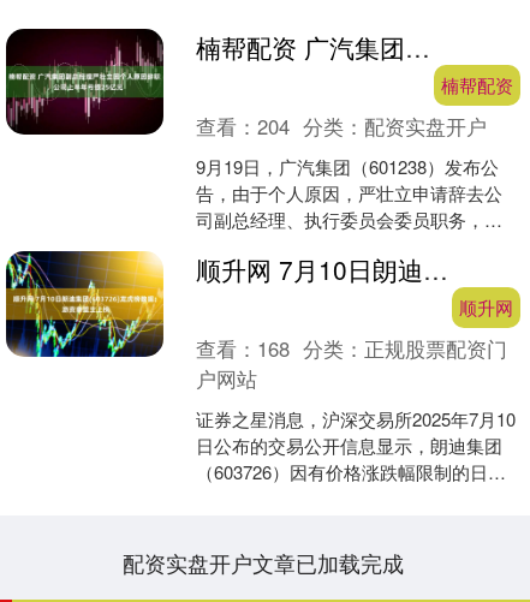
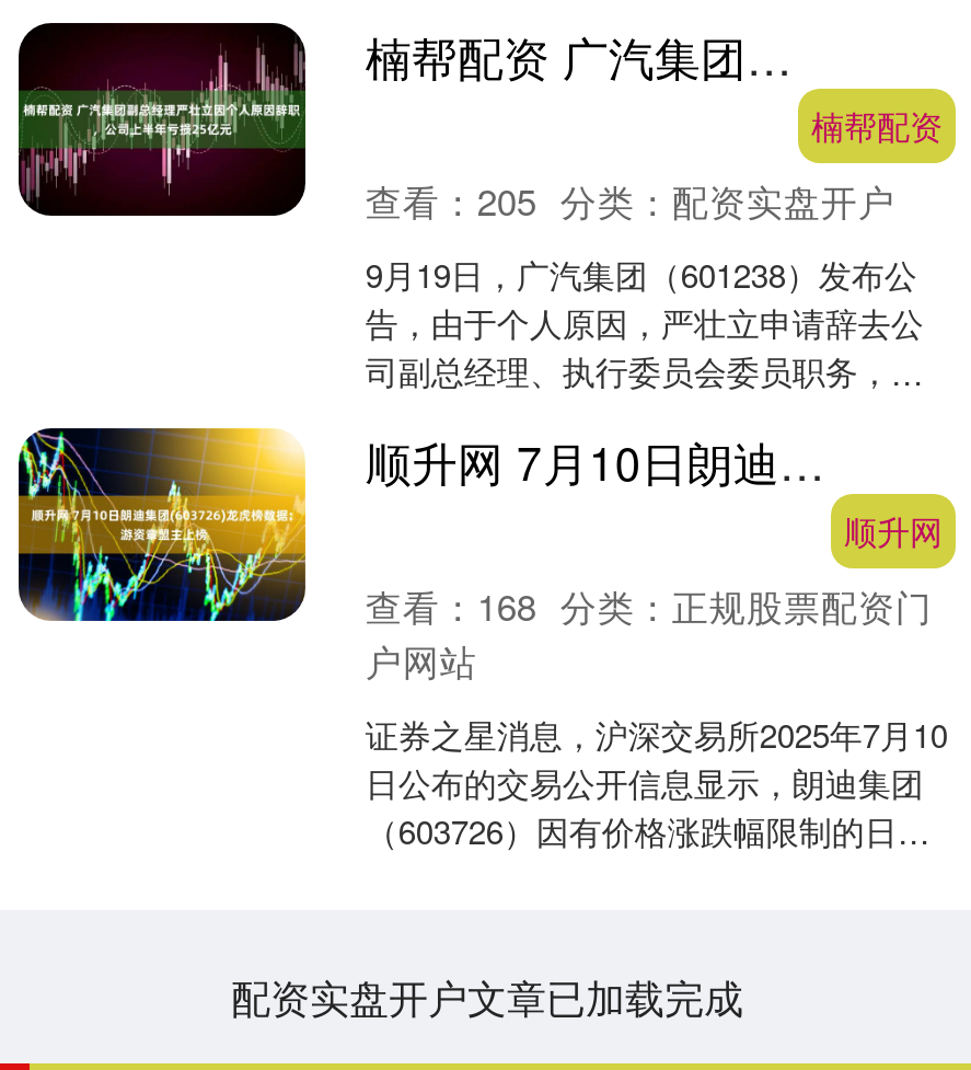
- 查看：204 分类：配资实盘开户
+ 查看：205 分类：配资实盘开户
